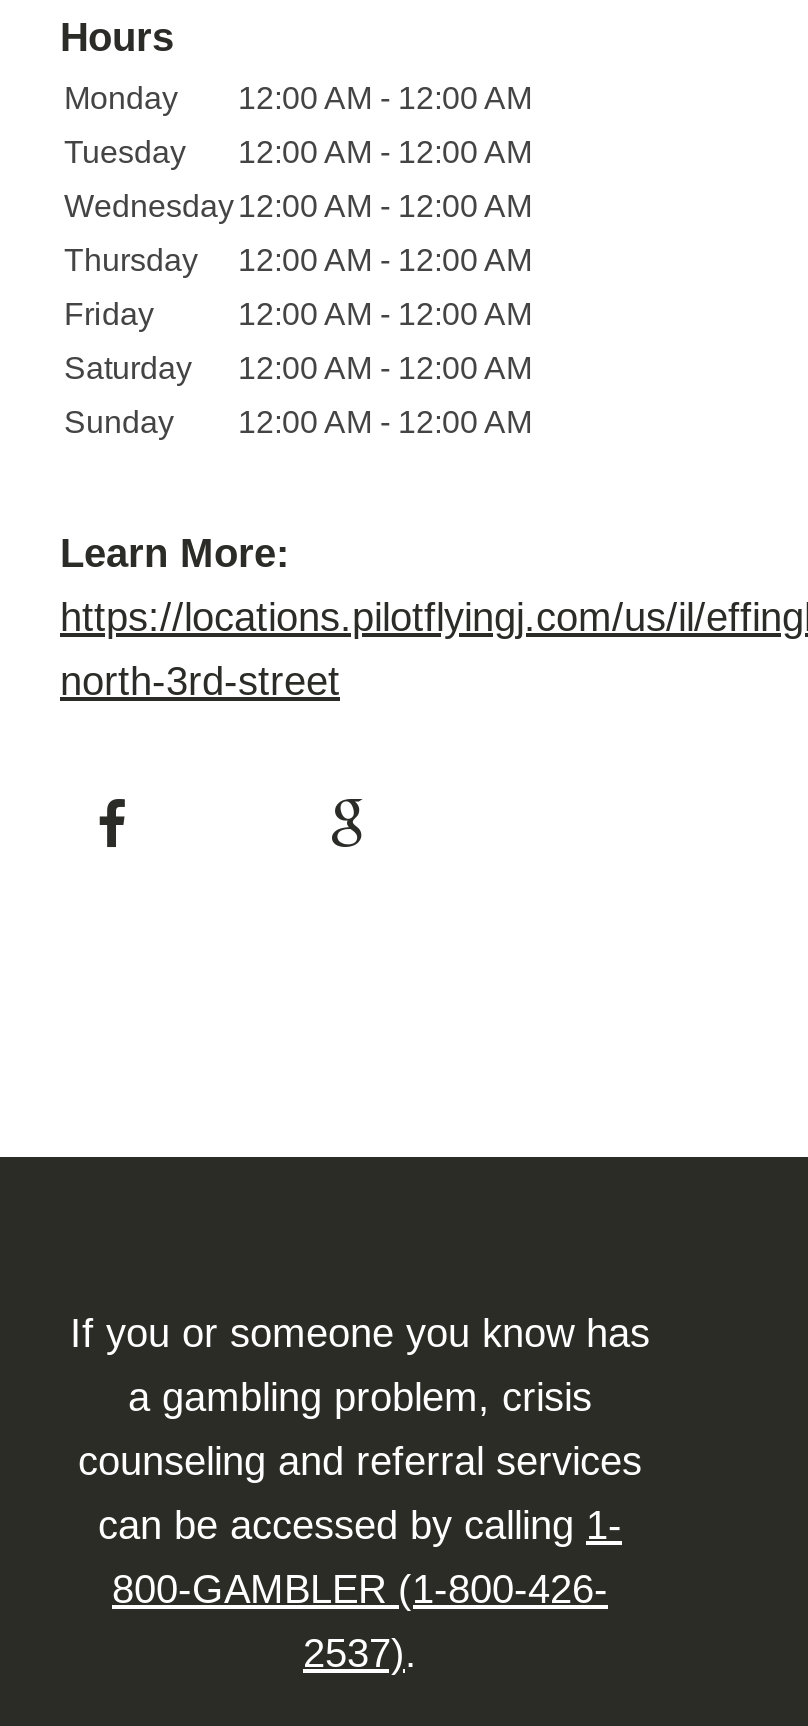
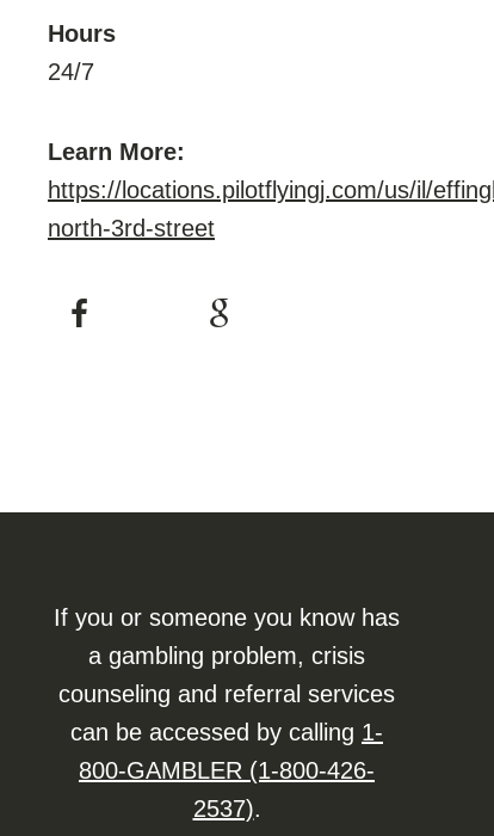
- Monday
- 12:00 AM - 12:00 AM
- Tuesday
- 12:00 AM - 12:00 AM
- Wednesday 12:00 AM - 12:00 AM
- Thursday
- 12:00 AM - 12:00 AM
- Friday
- 12:00 AM - 12:00 AM
- Saturday
- 12:00 AM - 12:00 AM
- Sunday
- 12:00 AM - 12:00 AM
+ 24/7
